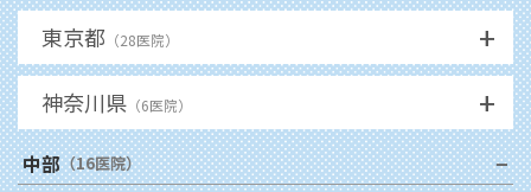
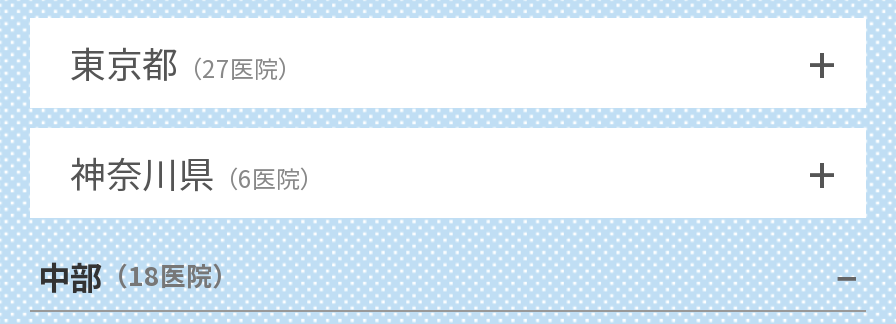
- 東京都（28医院）
+ 東京都（27医院）

- 中部（16医院）
+ 中部（18医院）
